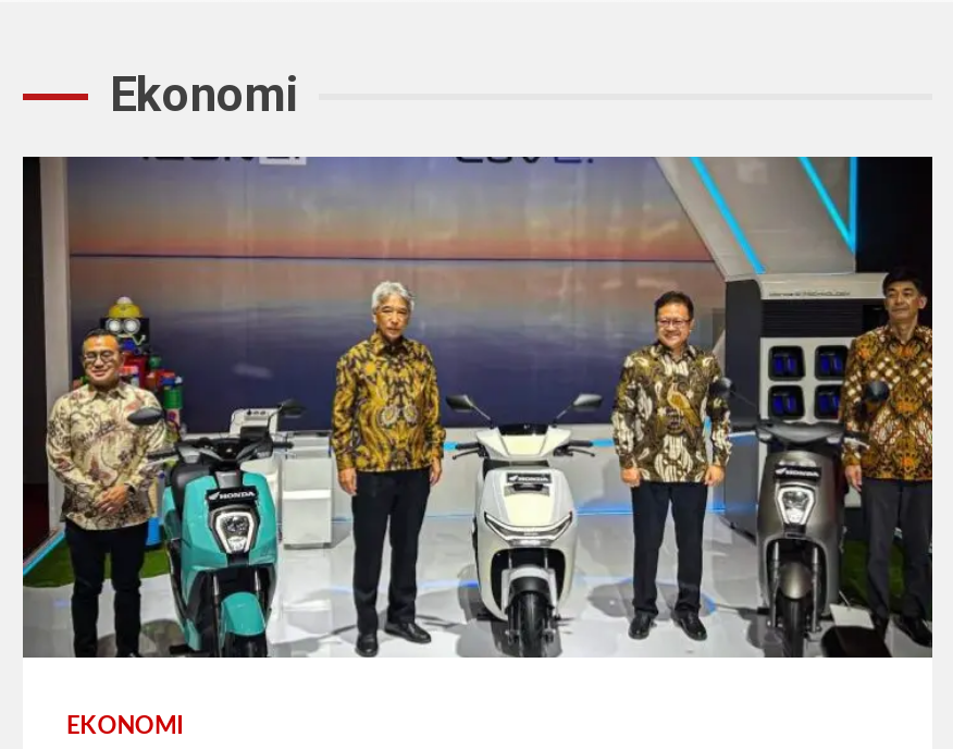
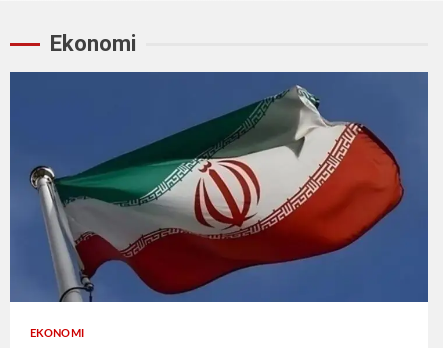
- [image]
+ [image]
